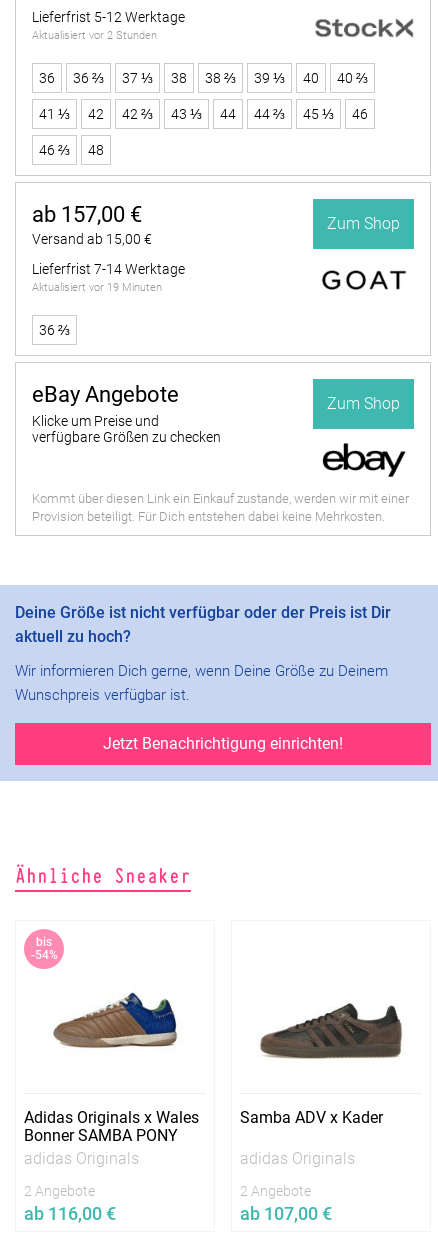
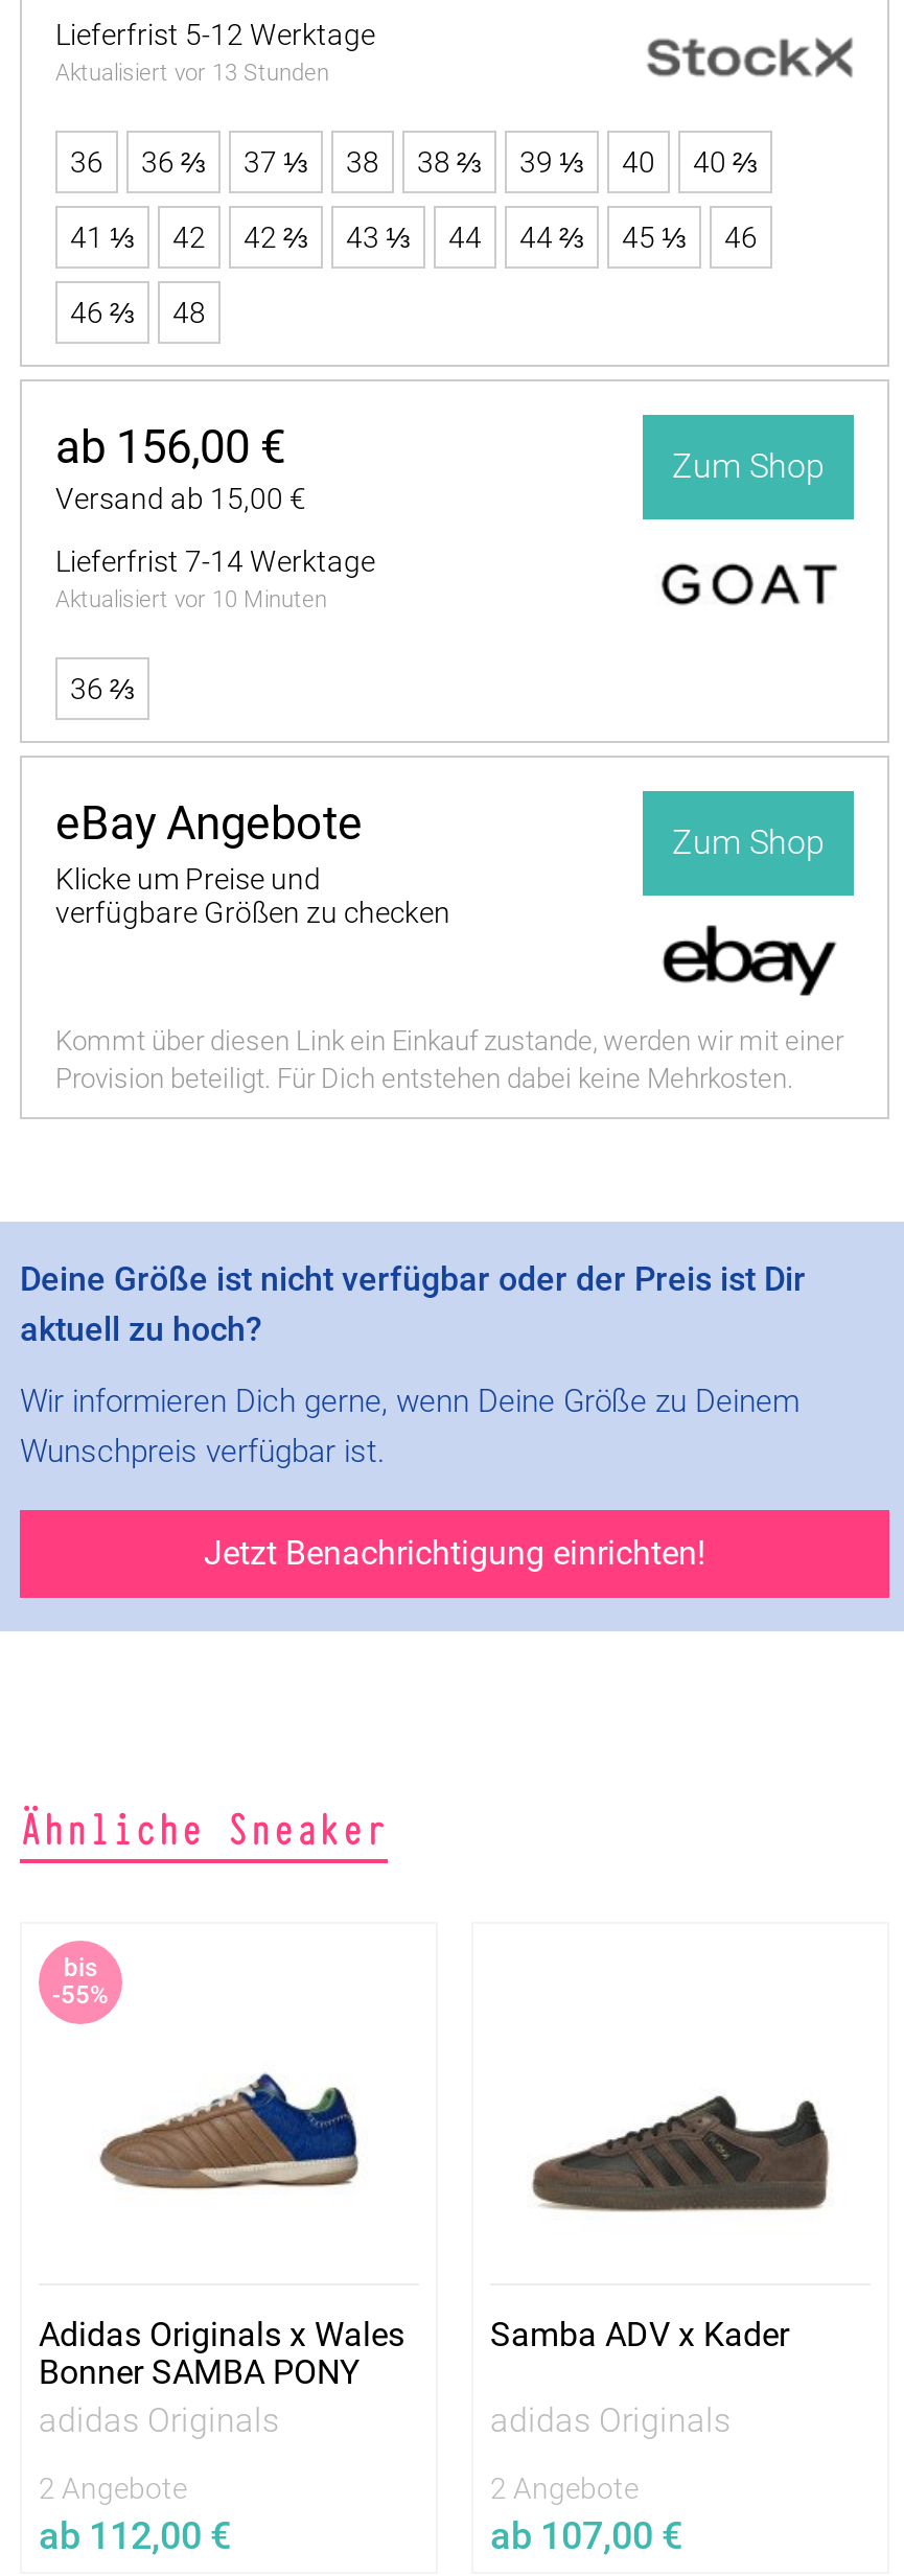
- Aktualisiert vor 2 Stunden
+ Aktualisiert vor 13 Stunden

- ab 157,00 €
+ ab 156,00 €

- Aktualisiert vor 19 Minuten
+ Aktualisiert vor 10 Minuten

- -54%
+ -55%

- ab 116,00 €
+ ab 112,00 €
